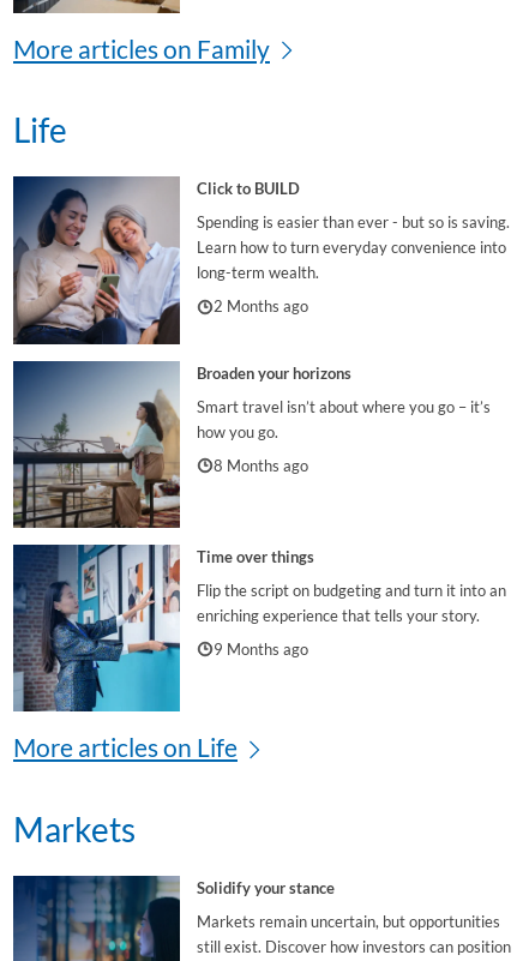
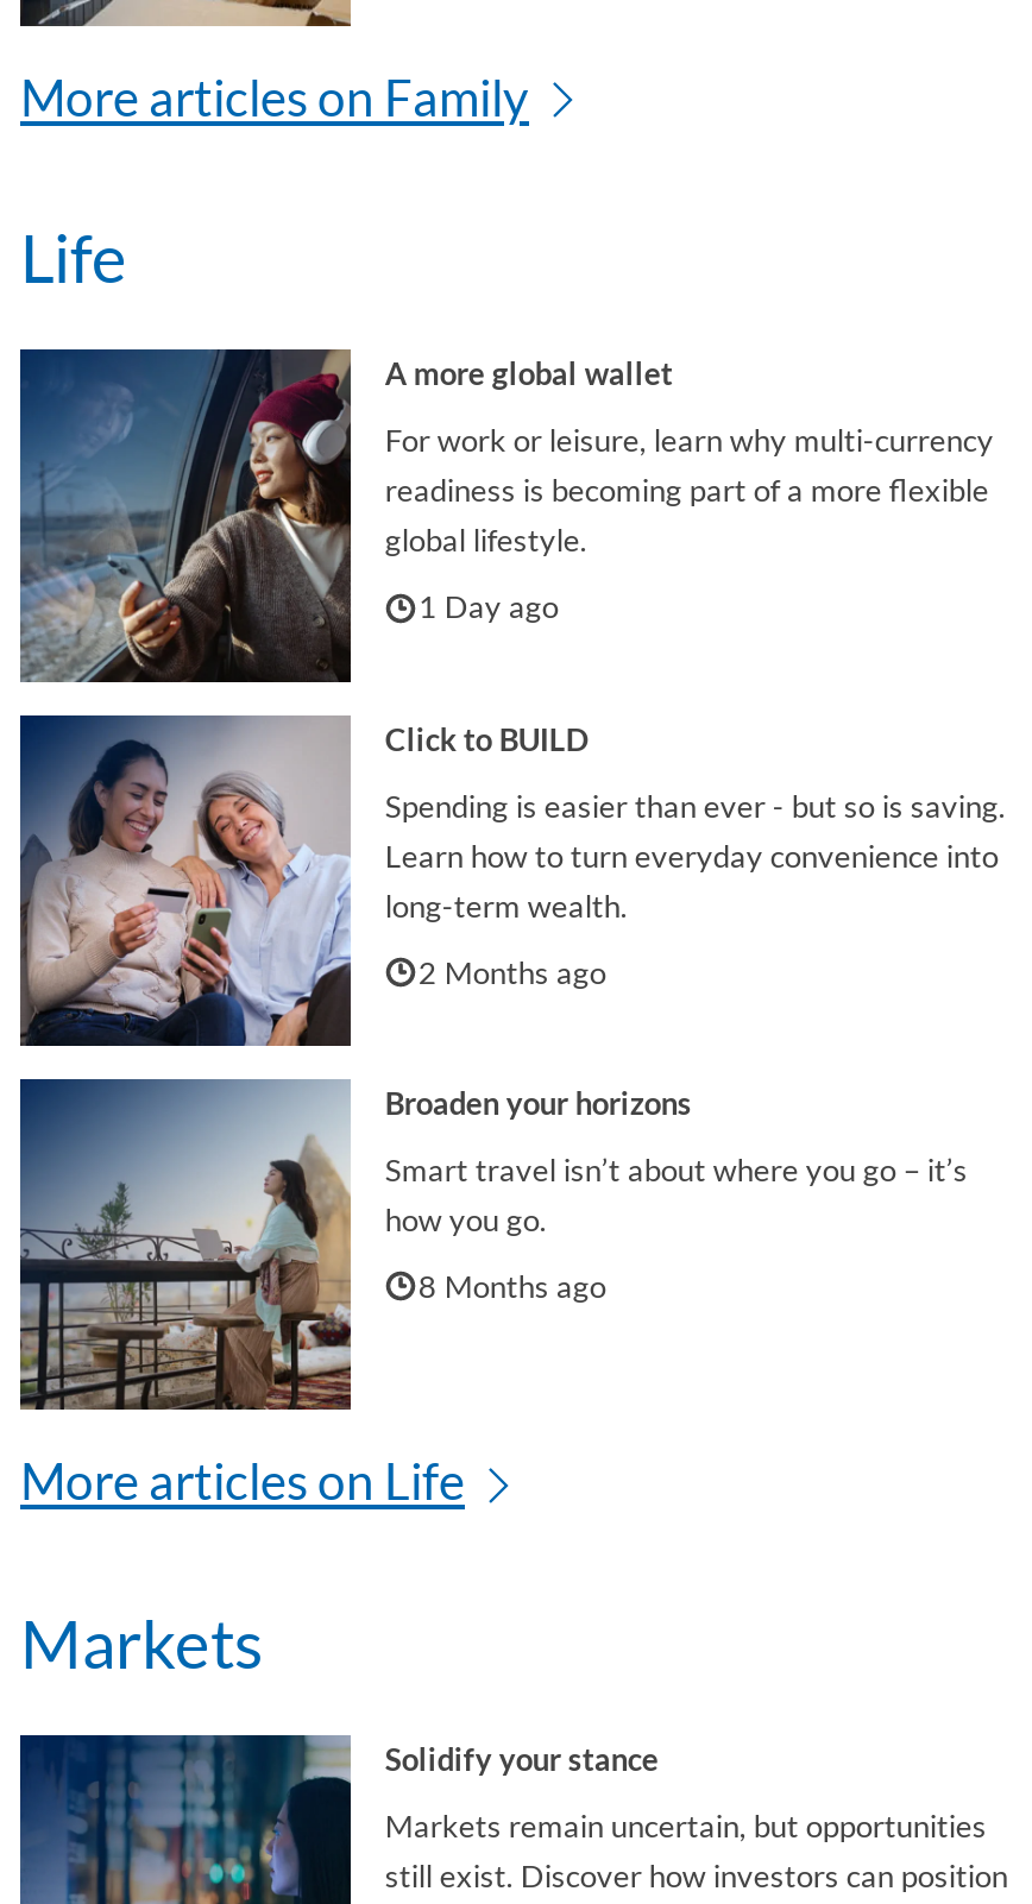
+ [image]
+ A more global wallet
+ For work or leisure, learn why multi-currency
+ readiness is becoming part of a more flexible
+ global lifestyle.
+ 1 Day ago

moved down: [image] | Click to BUILD | Spending is easier than ever - but so is saving. | ... | how you go. | 8 Months ago

- [image]
- Time over things
- Flip the script on budgeting and turn it into an
- enriching experience that tells your story.
- 9 Months ago
